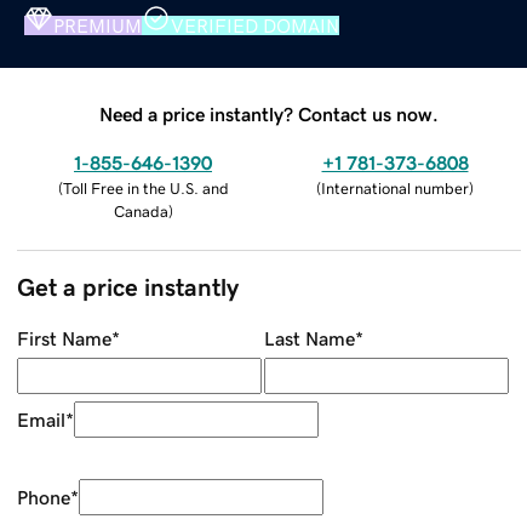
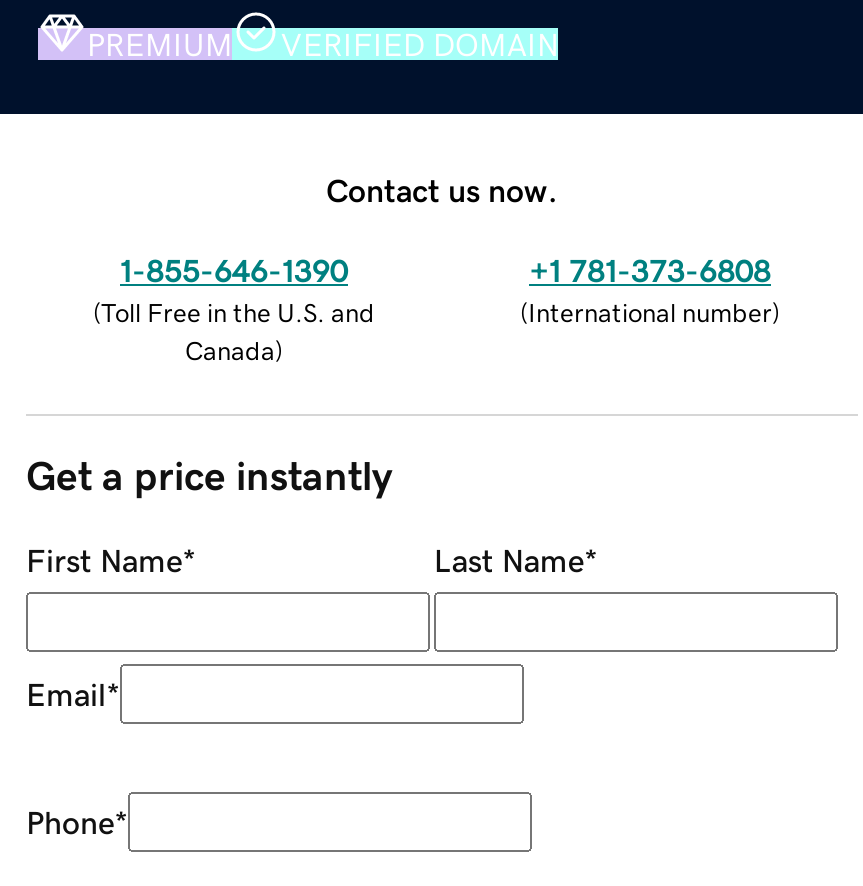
- Need a price instantly? Contact us now.
+ Contact us now.
